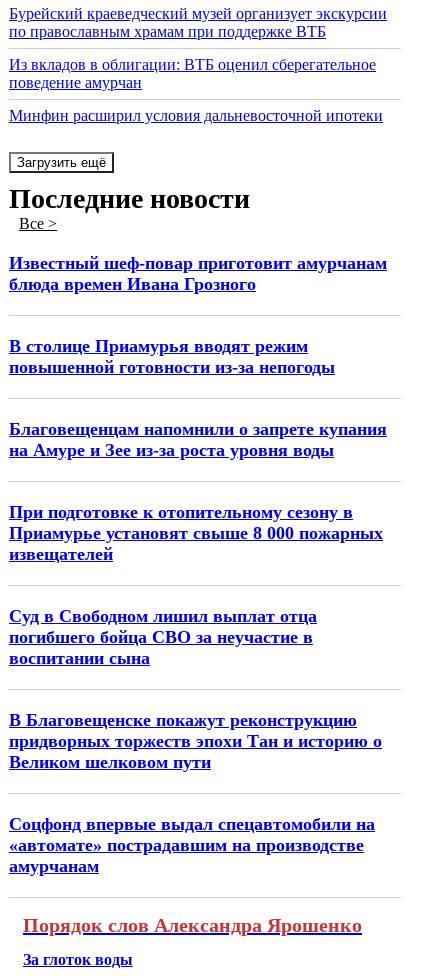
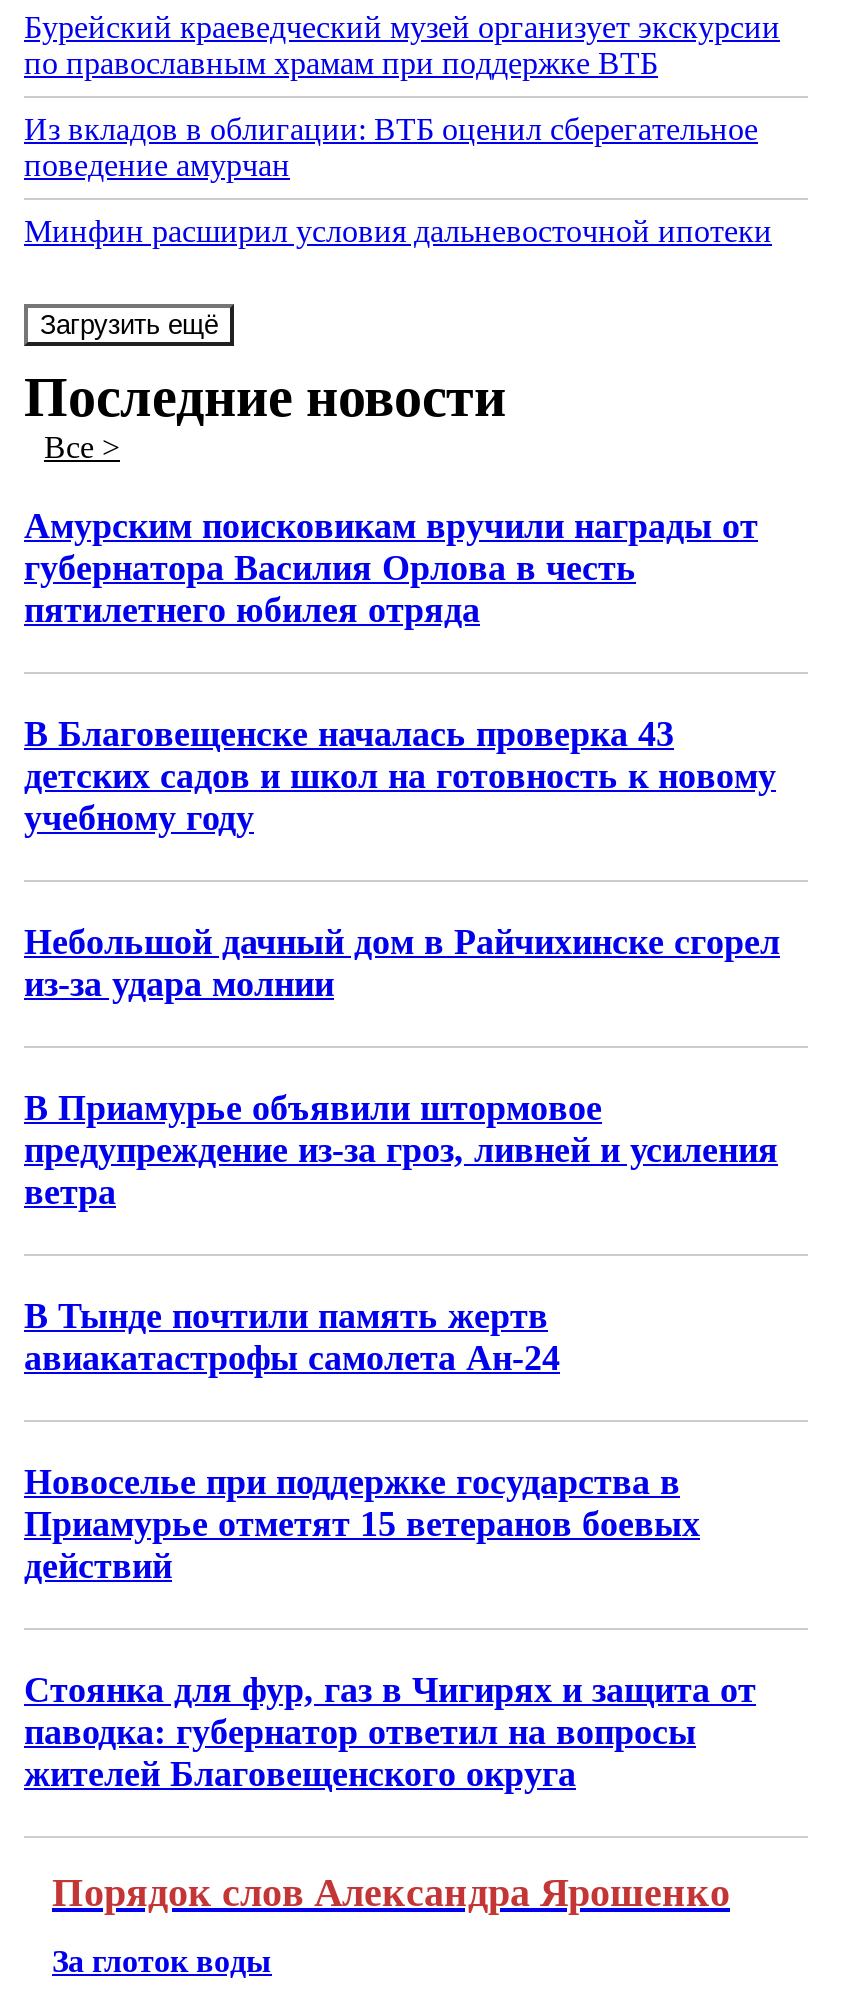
- Известный шеф-повар приготовит амурчанам
- блюда времен Ивана Грозного
+ Амурским поисковикам вручили награды от
+ губернатора Василия Орлова в честь
+ пятилетнего юбилея отряда

- В столице Приамурья вводят режим
- повышенной готовности из-за непогоды
+ В Благовещенске началась проверка 43
+ детских садов и школ на готовность к новому
+ учебному году

- Благовещенцам напомнили о запрете купания
- на Амуре и Зее из-за роста уровня воды
+ Небольшой дачный дом в Райчихинске сгорел
+ из-за удара молнии

- При подготовке к отопительному сезону в
- Приамурье установят свыше 8 000 пожарных
- извещателей
+ В Приамурье объявили штормовое
+ предупреждение из-за гроз, ливней и усиления
+ ветра

- Суд в Свободном лишил выплат отца
- погибшего бойца СВО за неучастие в
- воспитании сына
+ В Тынде почтили память жертв
+ авиакатастрофы самолета Ан-24

- В Благовещенске покажут реконструкцию
- придворных торжеств эпохи Тан и историю о
- Великом шелковом пути
+ Новоселье при поддержке государства в
+ Приамурье отметят 15 ветеранов боевых
+ действий

- Соцфонд впервые выдал спецавтомобили на
- «автомате» пострадавшим на производстве
- амурчанам
+ Стоянка для фур, газ в Чигирях и защита от
+ паводка: губернатор ответил на вопросы
+ жителей Благовещенского округа
